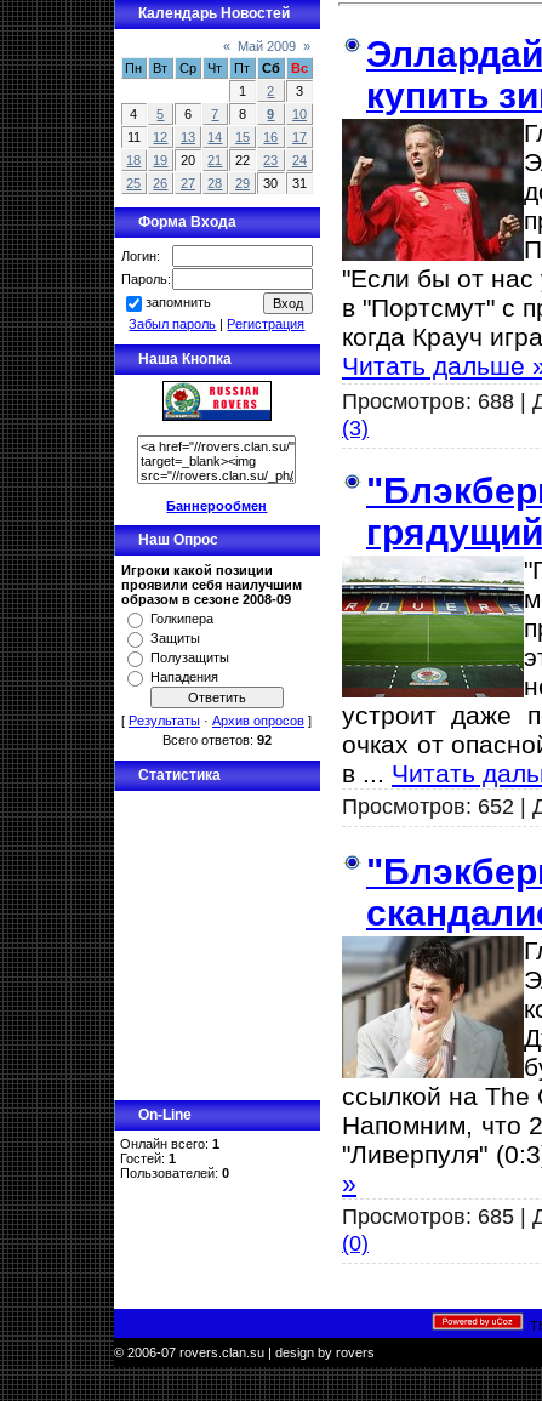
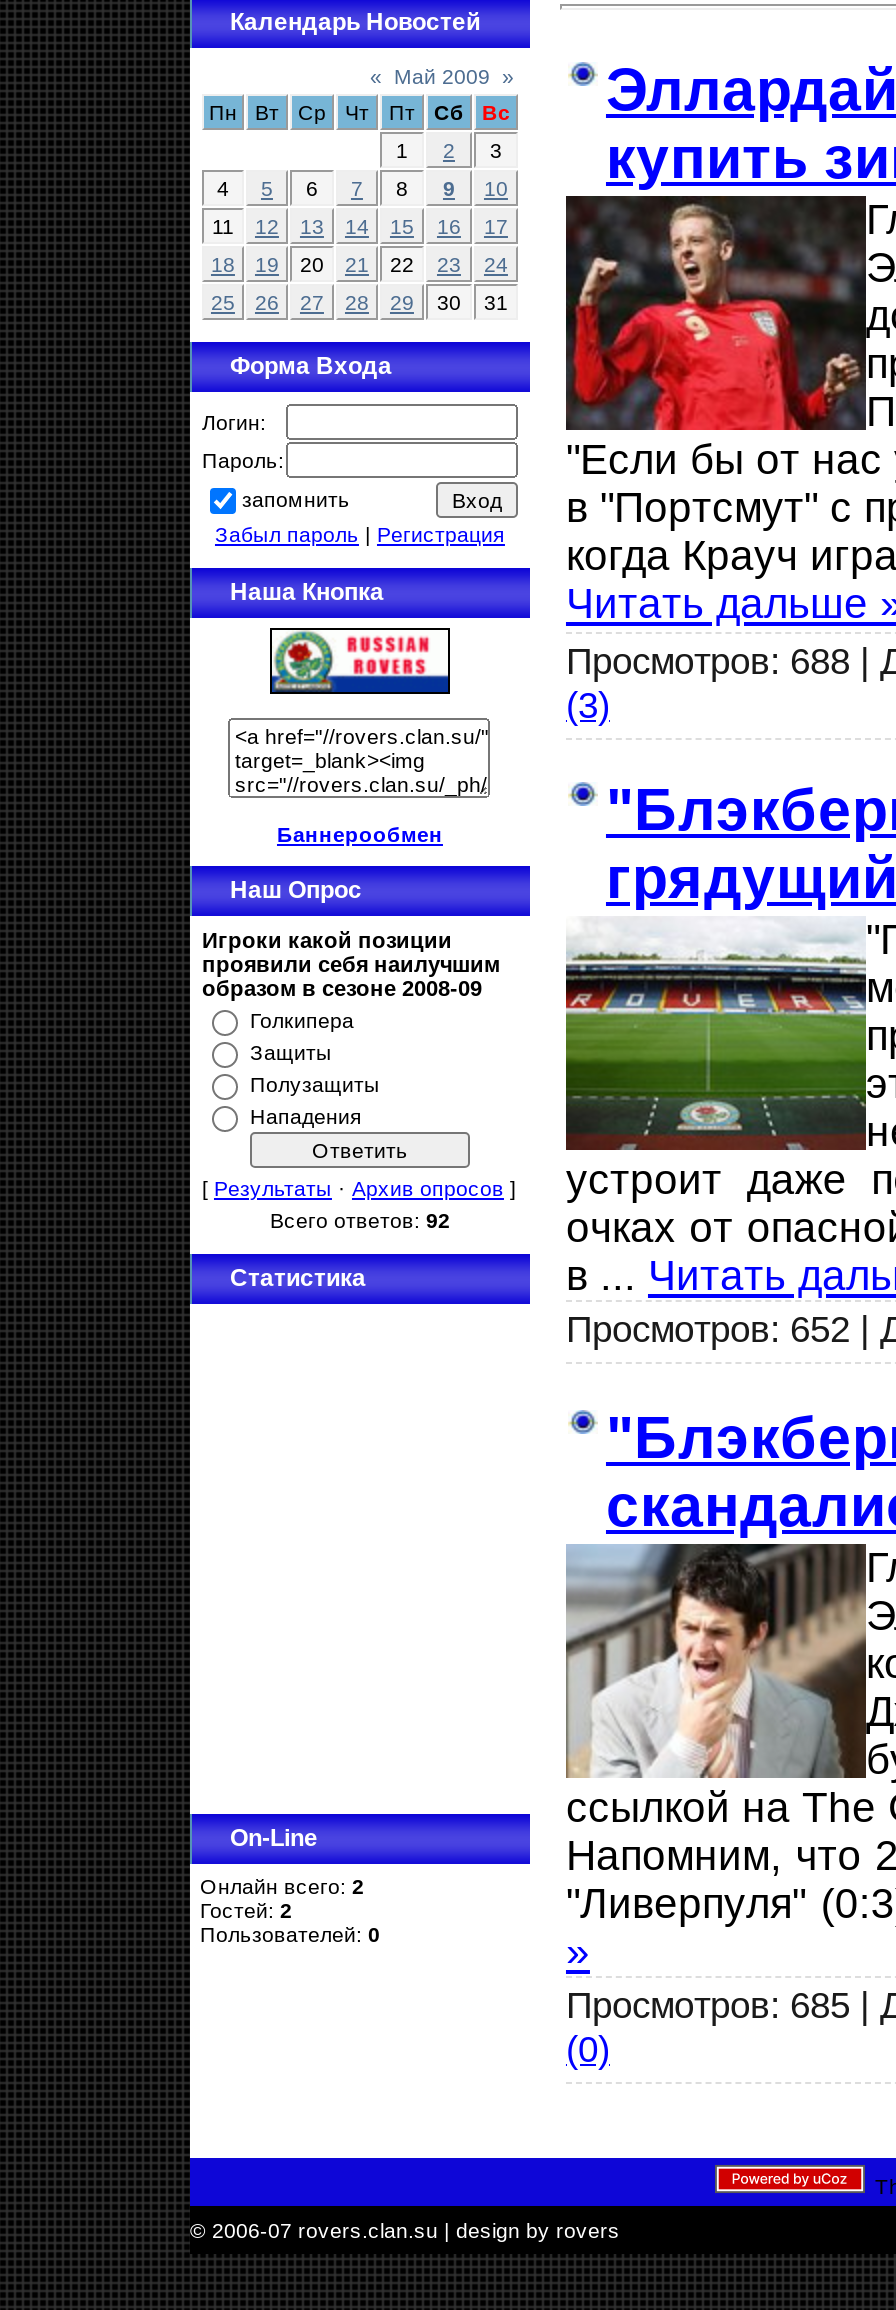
- Онлайн всего: 1
+ Онлайн всего: 2

- Гостей: 1
+ Гостей: 2
